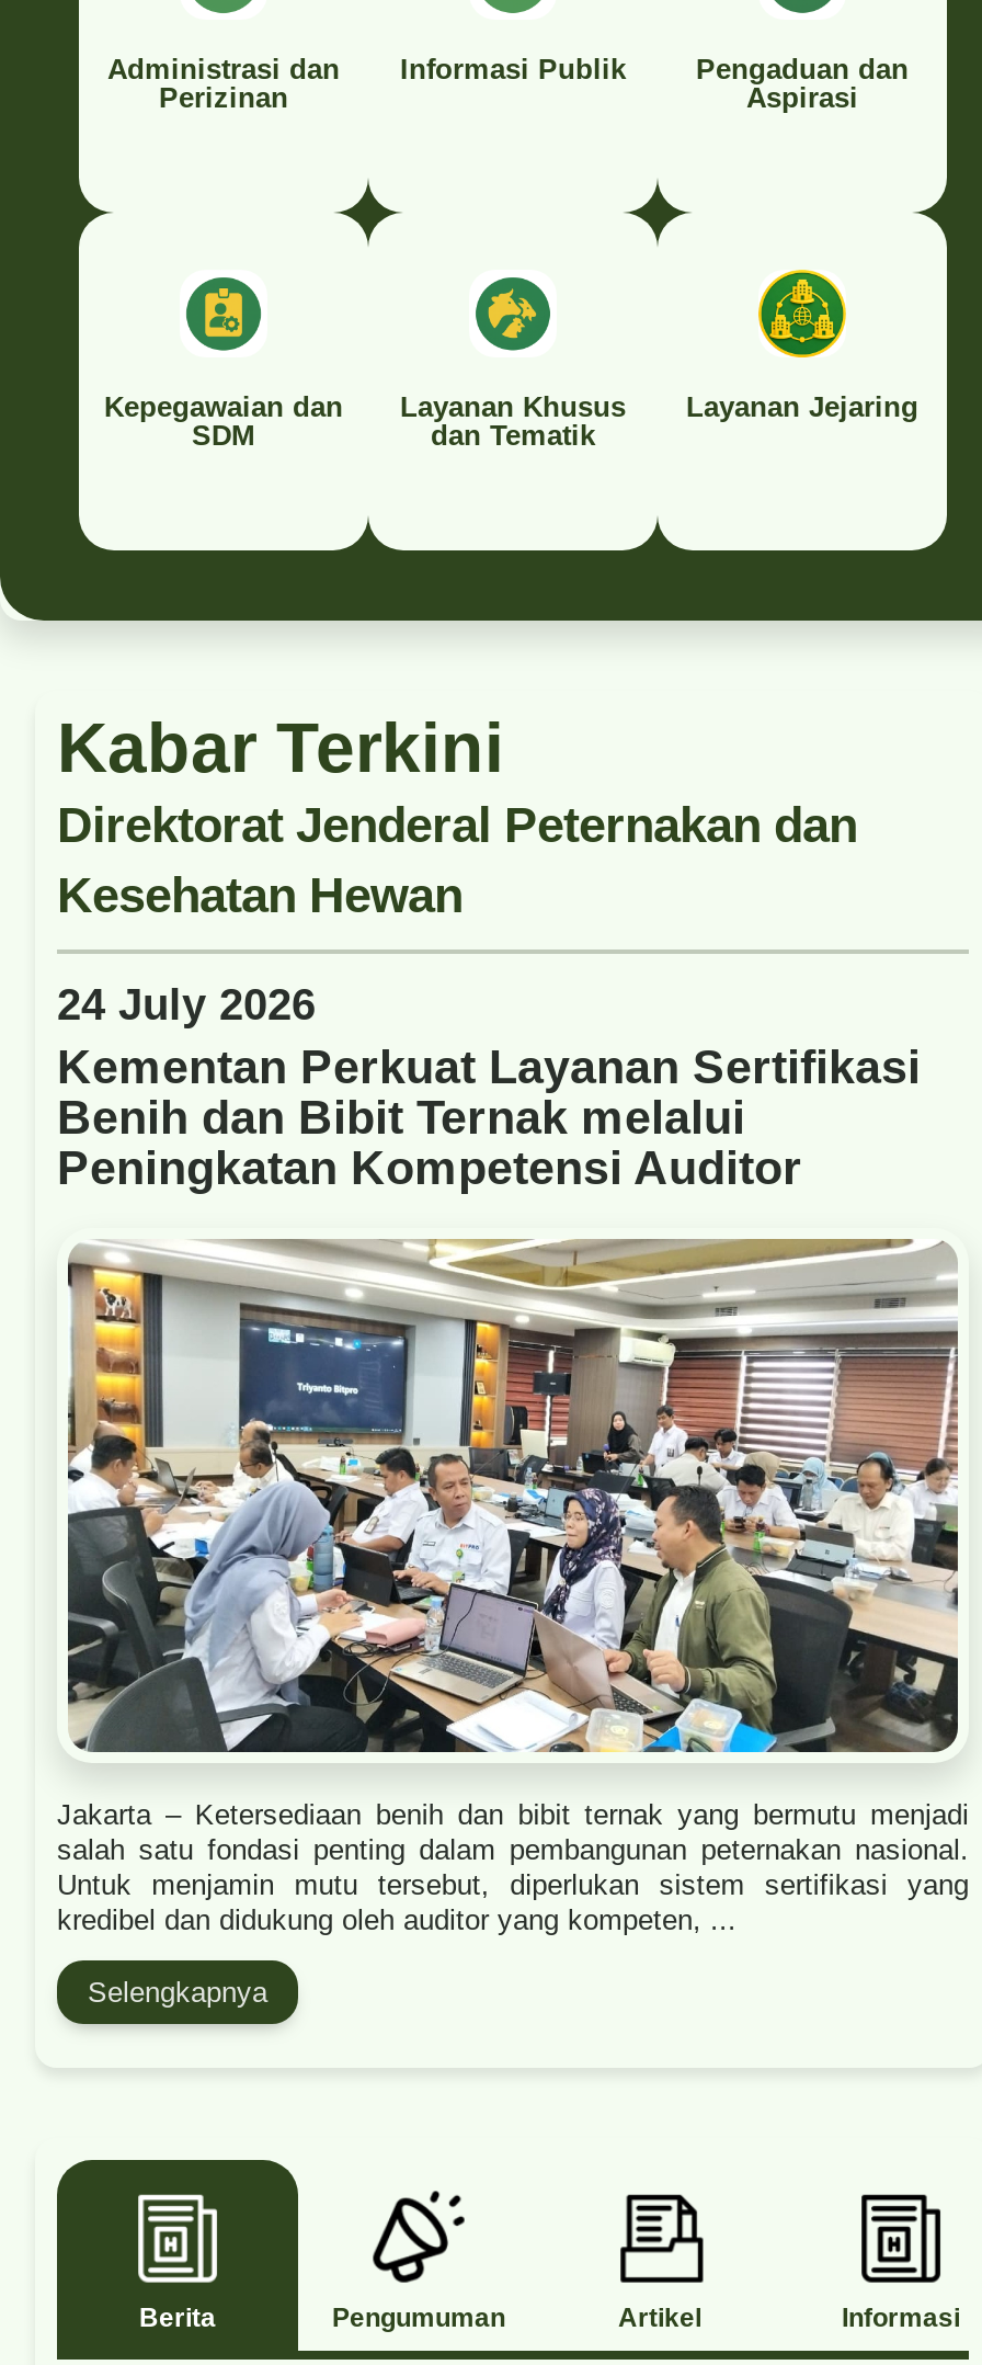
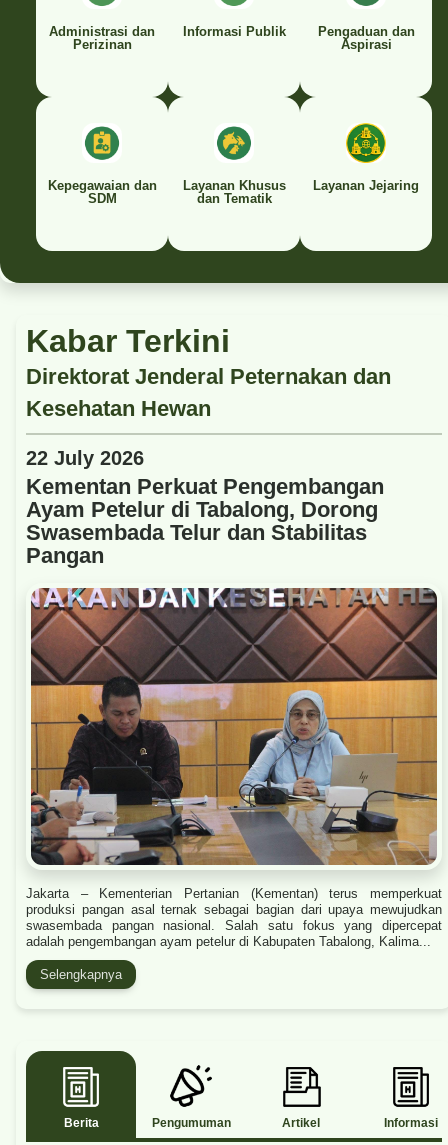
- 24 July 2026
- Kementan Perkuat Layanan Sertifikasi
- Benih dan Bibit Ternak melalui
- Peningkatan Kompetensi Auditor
+ 22 July 2026
+ Kementan Perkuat Pengembangan
+ Ayam Petelur di Tabalong, Dorong
+ Swasembada Telur dan Stabilitas
+ Pangan

- [image]
+ [image]

- Jakarta – Ketersediaan benih dan bibit ternak yang bermutu menjadi
- salah satu fondasi penting dalam pembangunan peternakan nasional.
- Untuk menjamin mutu tersebut, diperlukan sistem sertifikasi yang
- kredibel dan didukung oleh auditor yang kompeten, ...
+ Jakarta – Kementerian Pertanian (Kementan) terus memperkuat
+ produksi pangan asal ternak sebagai bagian dari upaya mewujudkan
+ swasembada pangan nasional. Salah satu fokus yang dipercepat
+ adalah pengembangan ayam petelur di Kabupaten Tabalong, Kalima...
